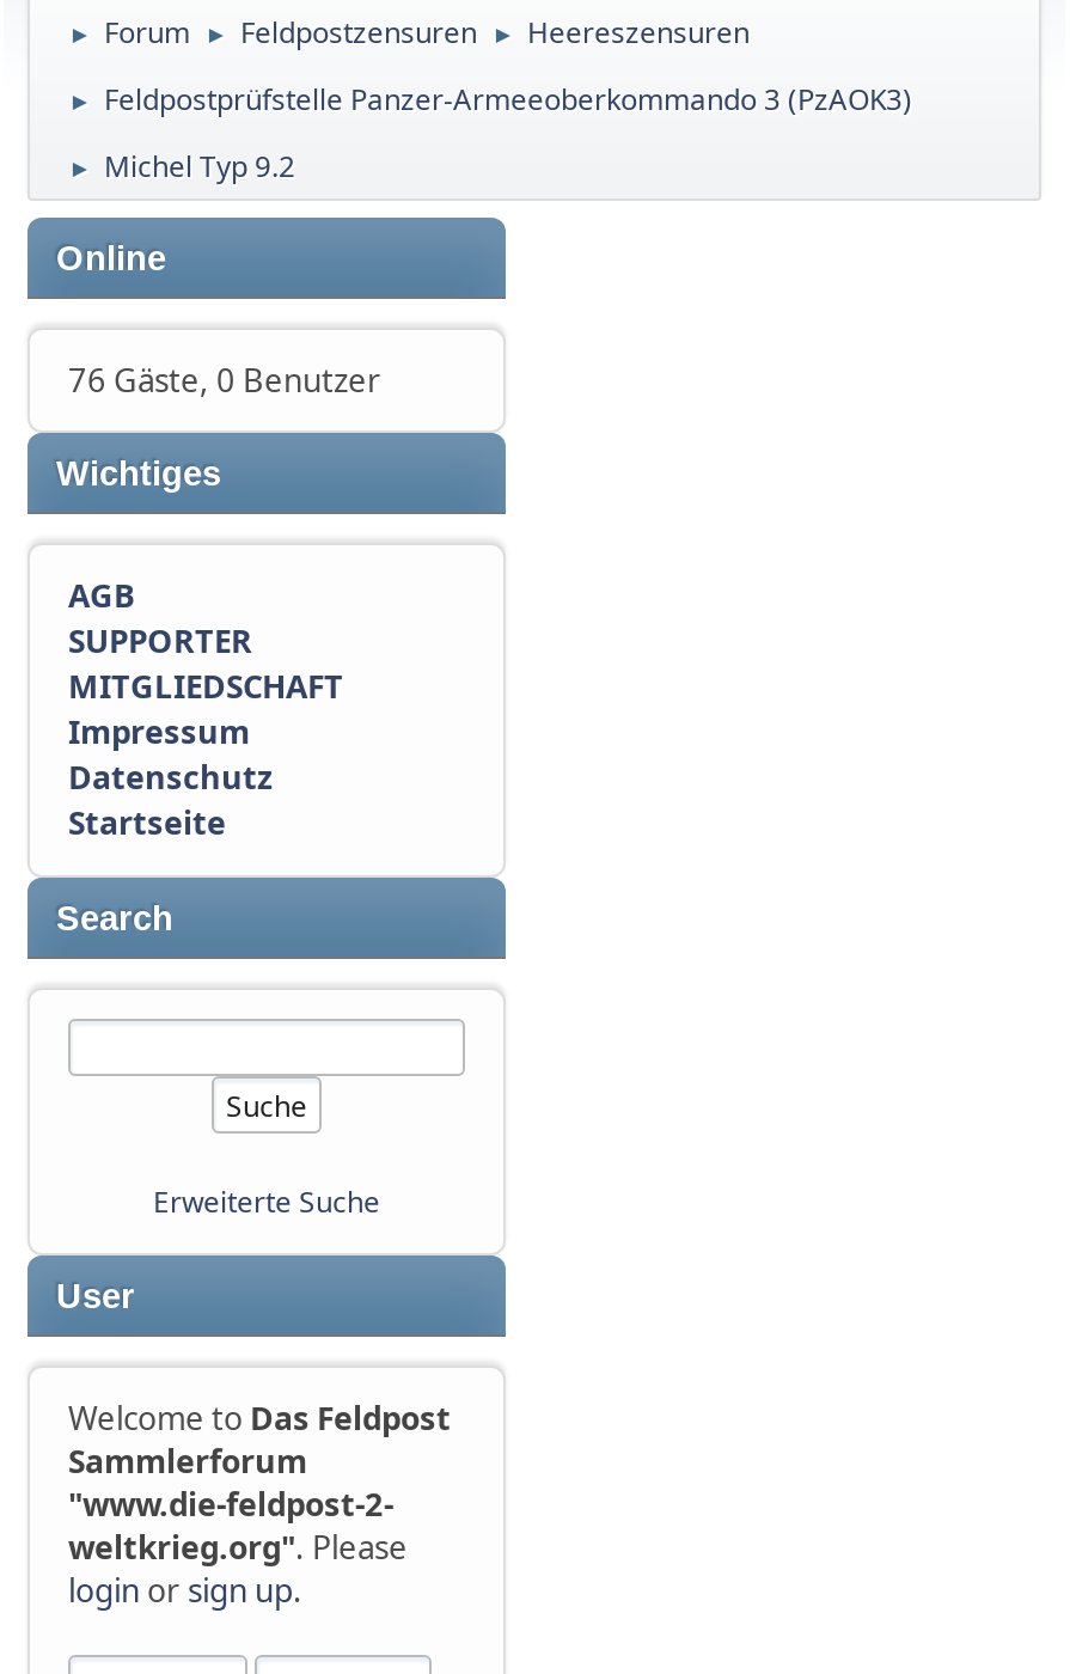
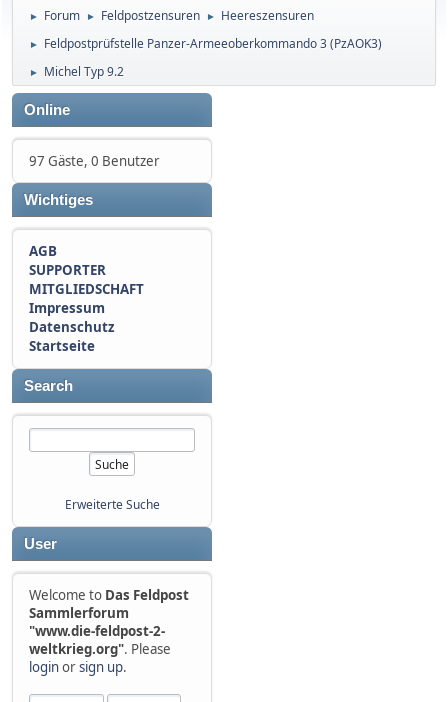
- 76 Gäste, 0 Benutzer
+ 97 Gäste, 0 Benutzer
